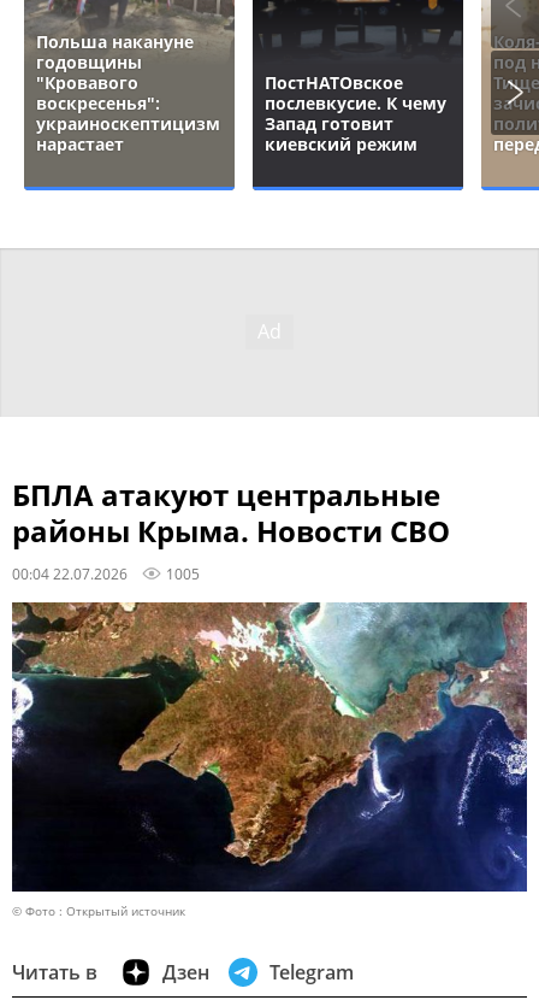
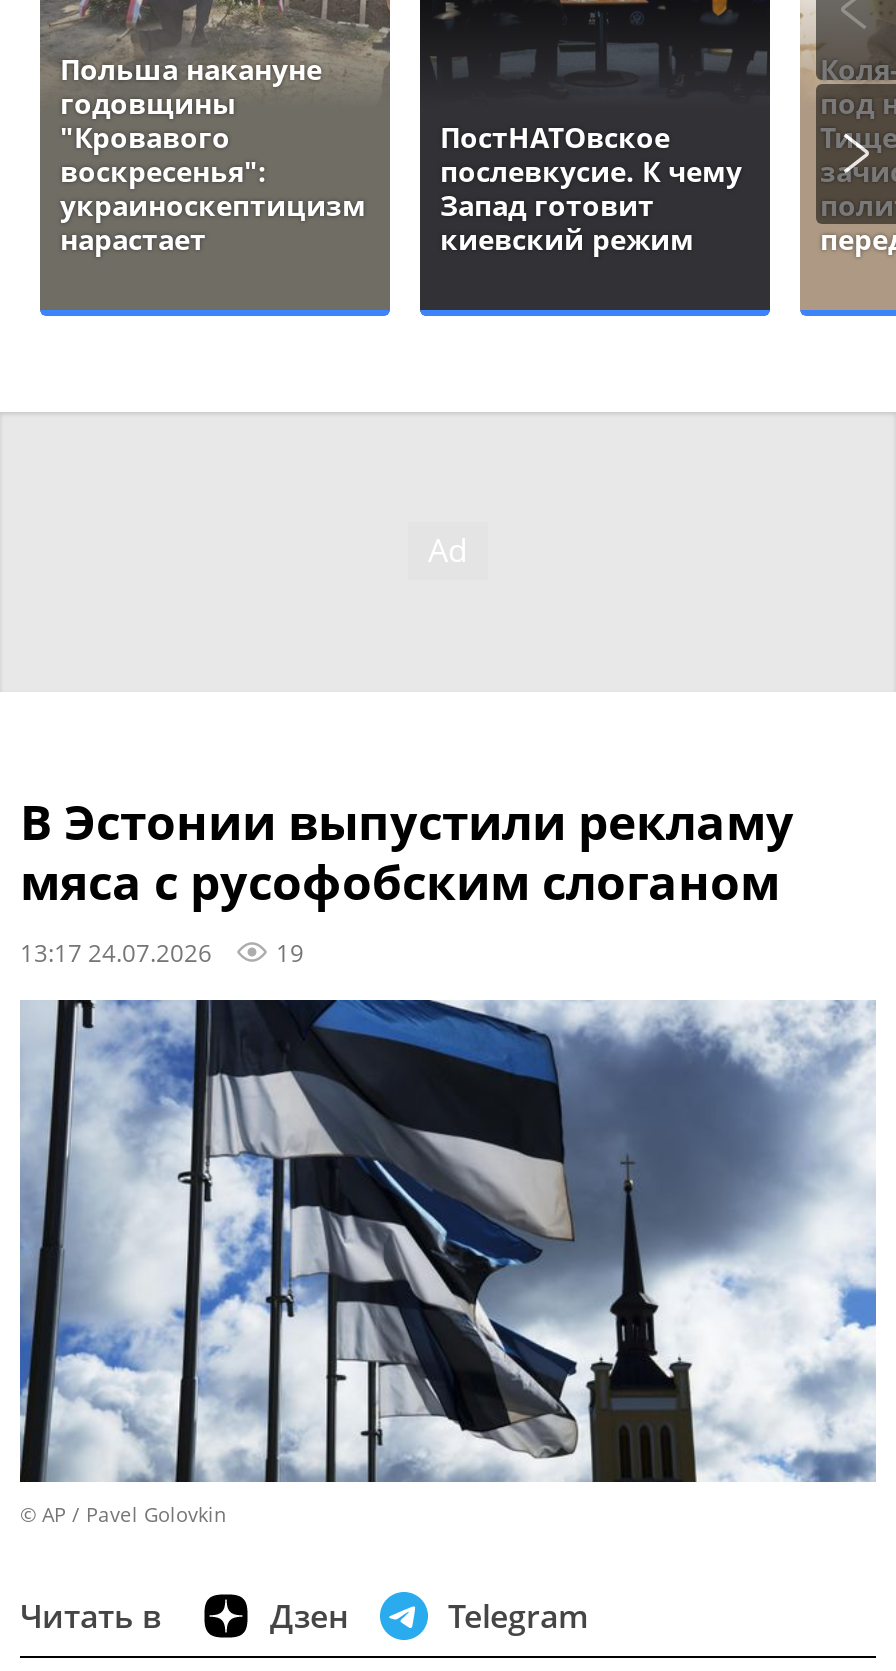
- БПЛА атакуют центральные
- районы Крыма. Новости СВО
- 00:04 22.07.2026
- 1005
+ В Эстонии выпустили рекламу
+ мяса с русофобским слоганом
+ 13:17 24.07.2026
+ 19

- [image]
- © Фото : Открытый источник
+ [image]
+ © AP / Pavel Golovkin
